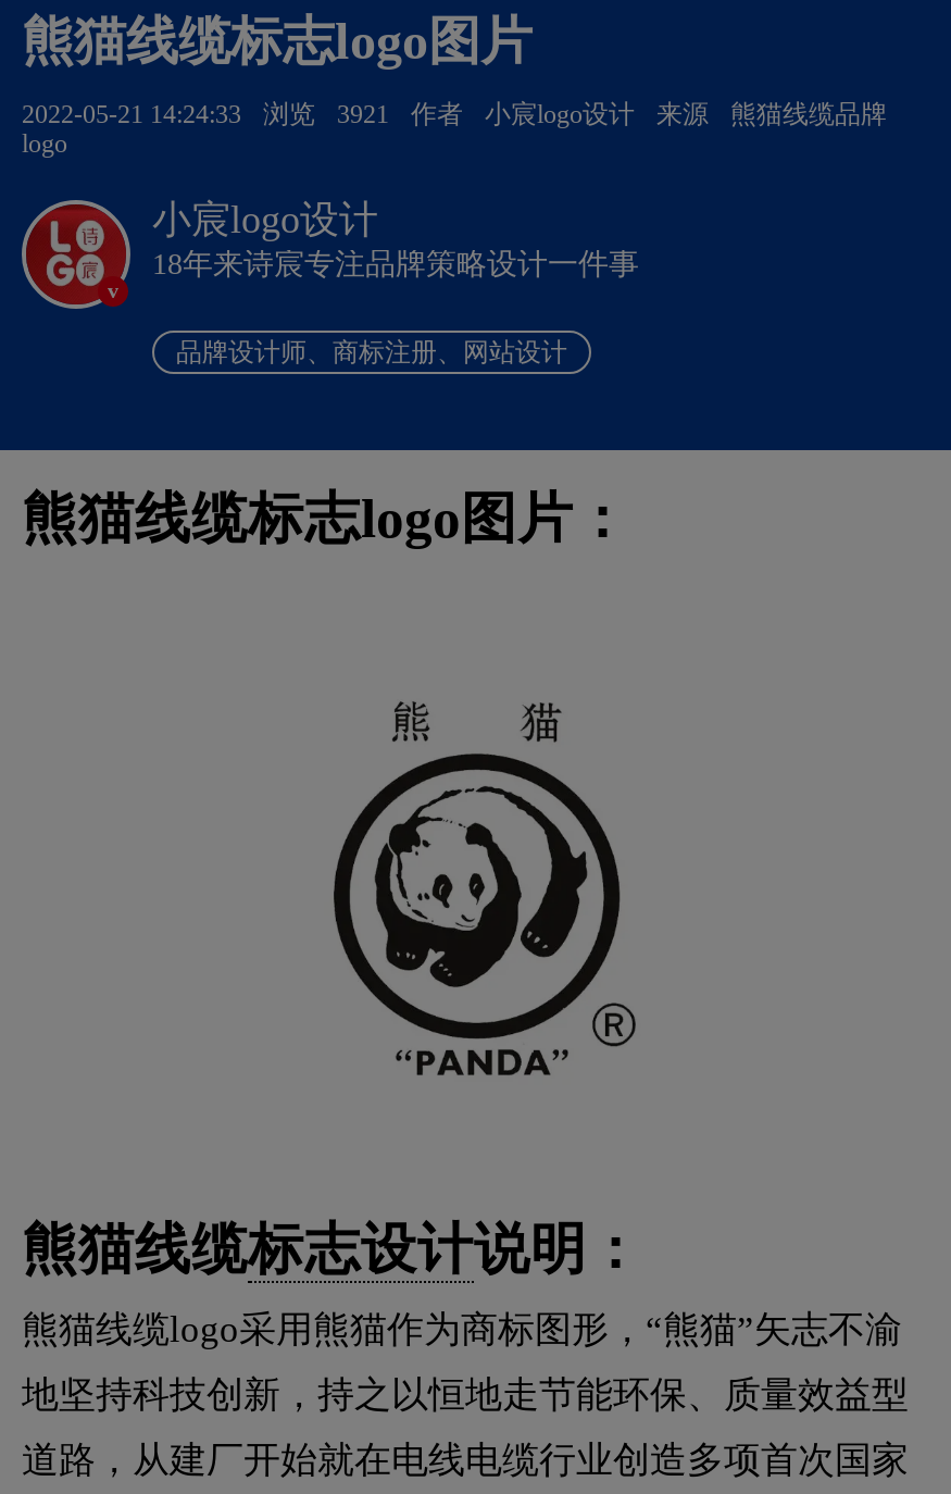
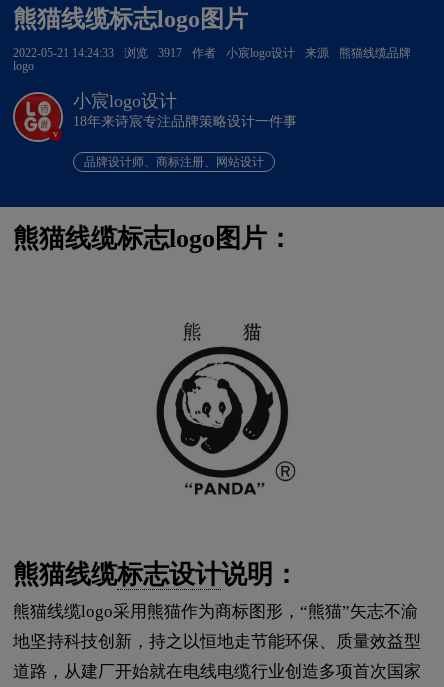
- 2022-05-21 14:24:33 浏览 3921 作者 小宸logo设计 来源 熊猫线缆品牌
+ 2022-05-21 14:24:33 浏览 3917 作者 小宸logo设计 来源 熊猫线缆品牌
